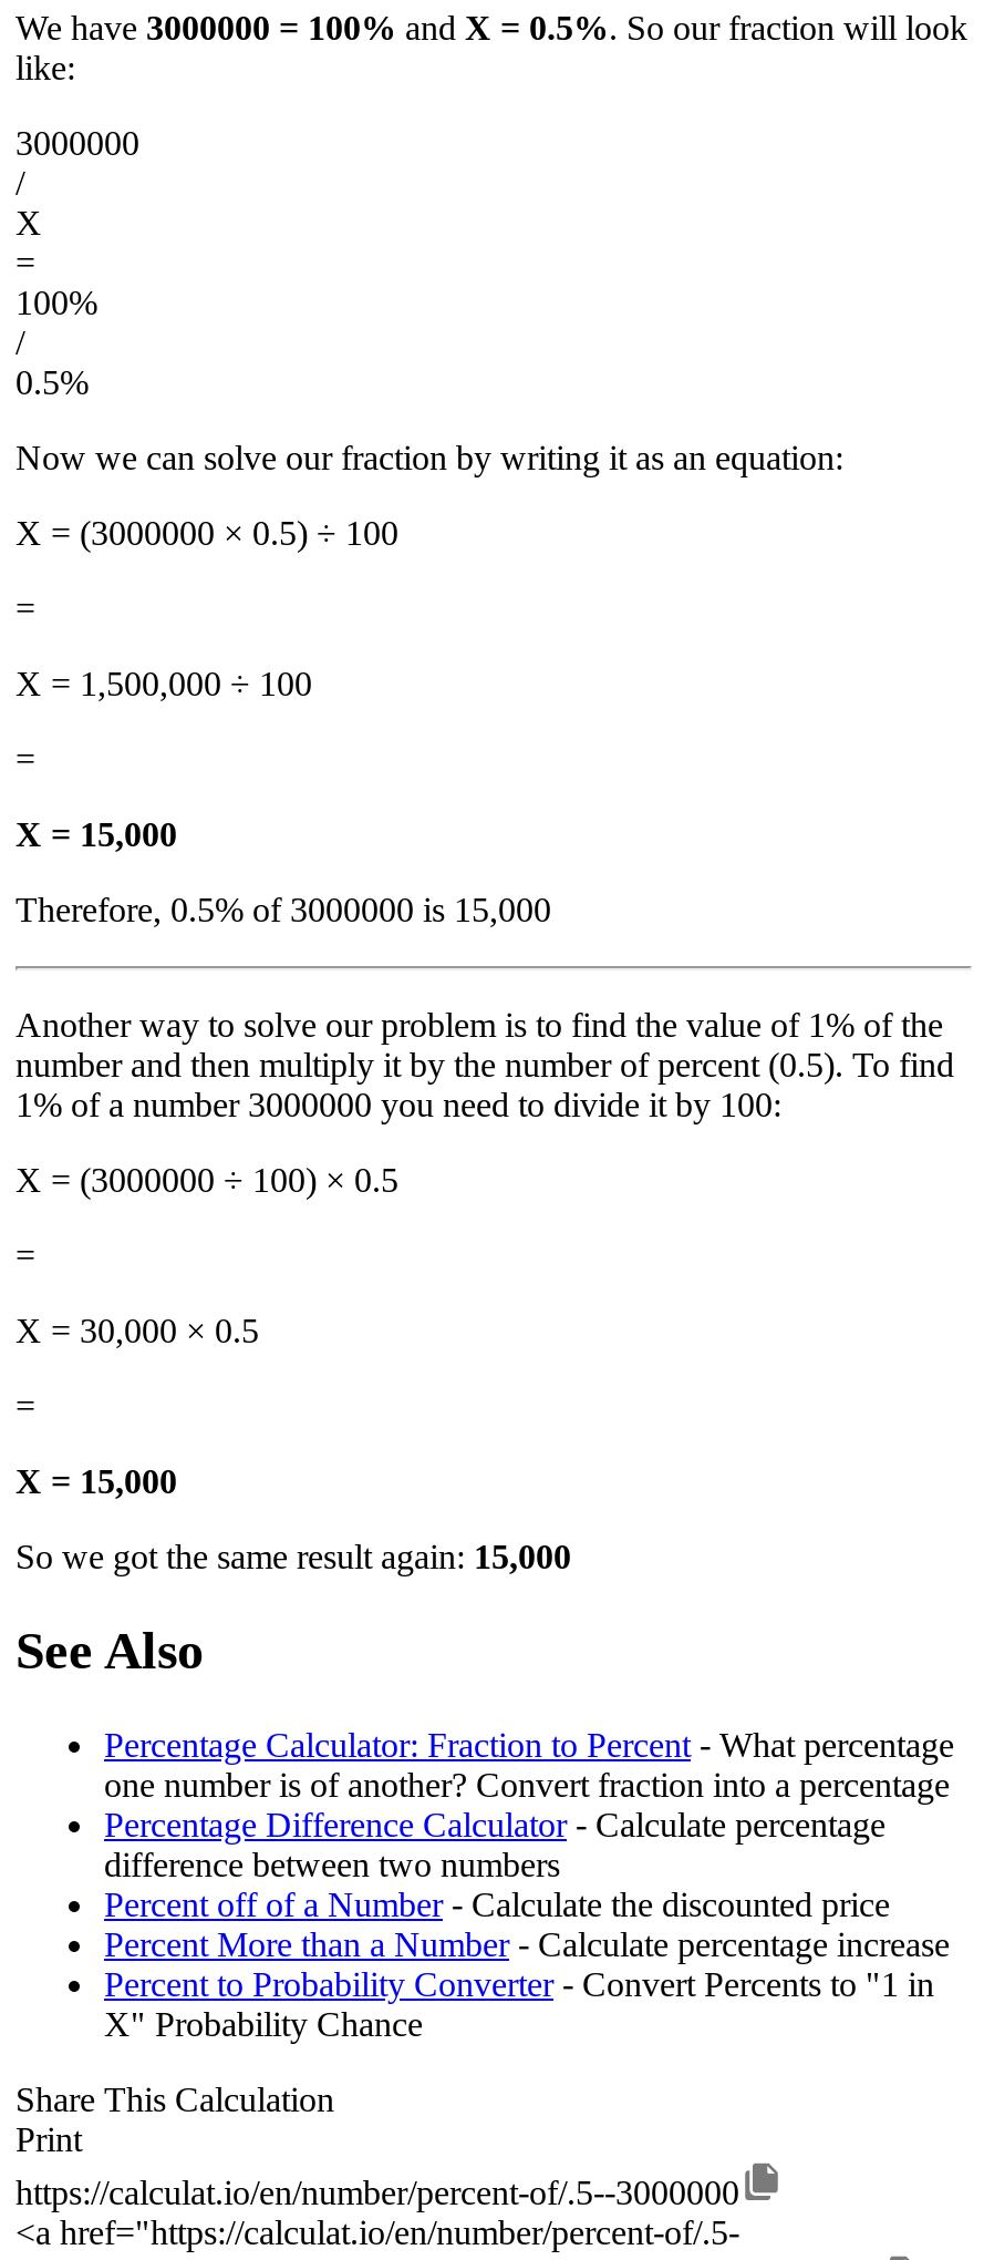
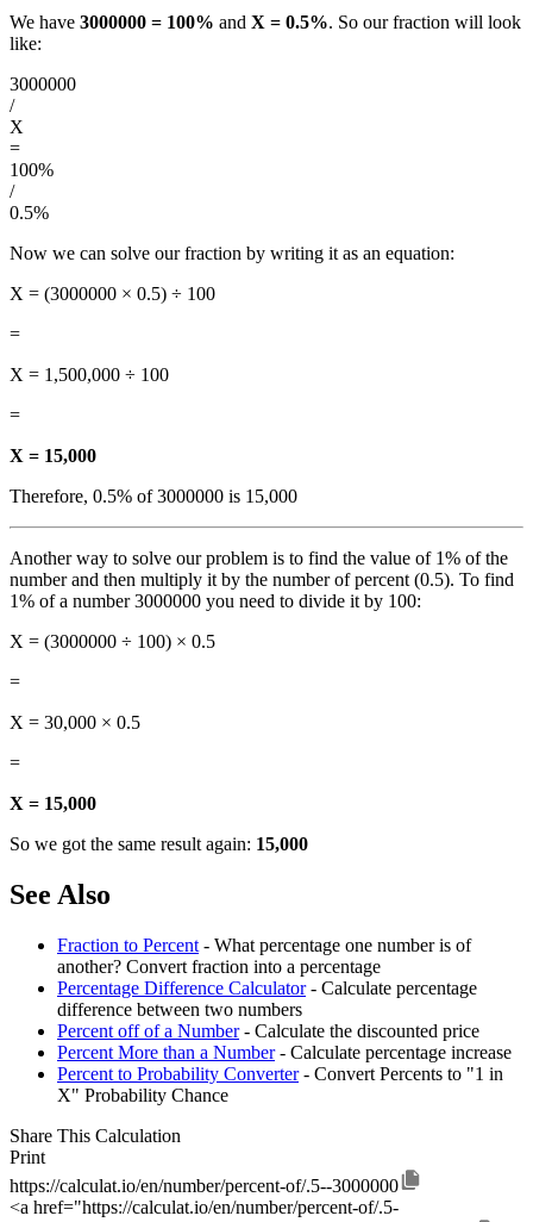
- Percentage Calculator: Fraction to Percent - What percentage
- one number is of another? Convert fraction into a percentage
+ Fraction to Percent - What percentage one number is of
+ another? Convert fraction into a percentage
